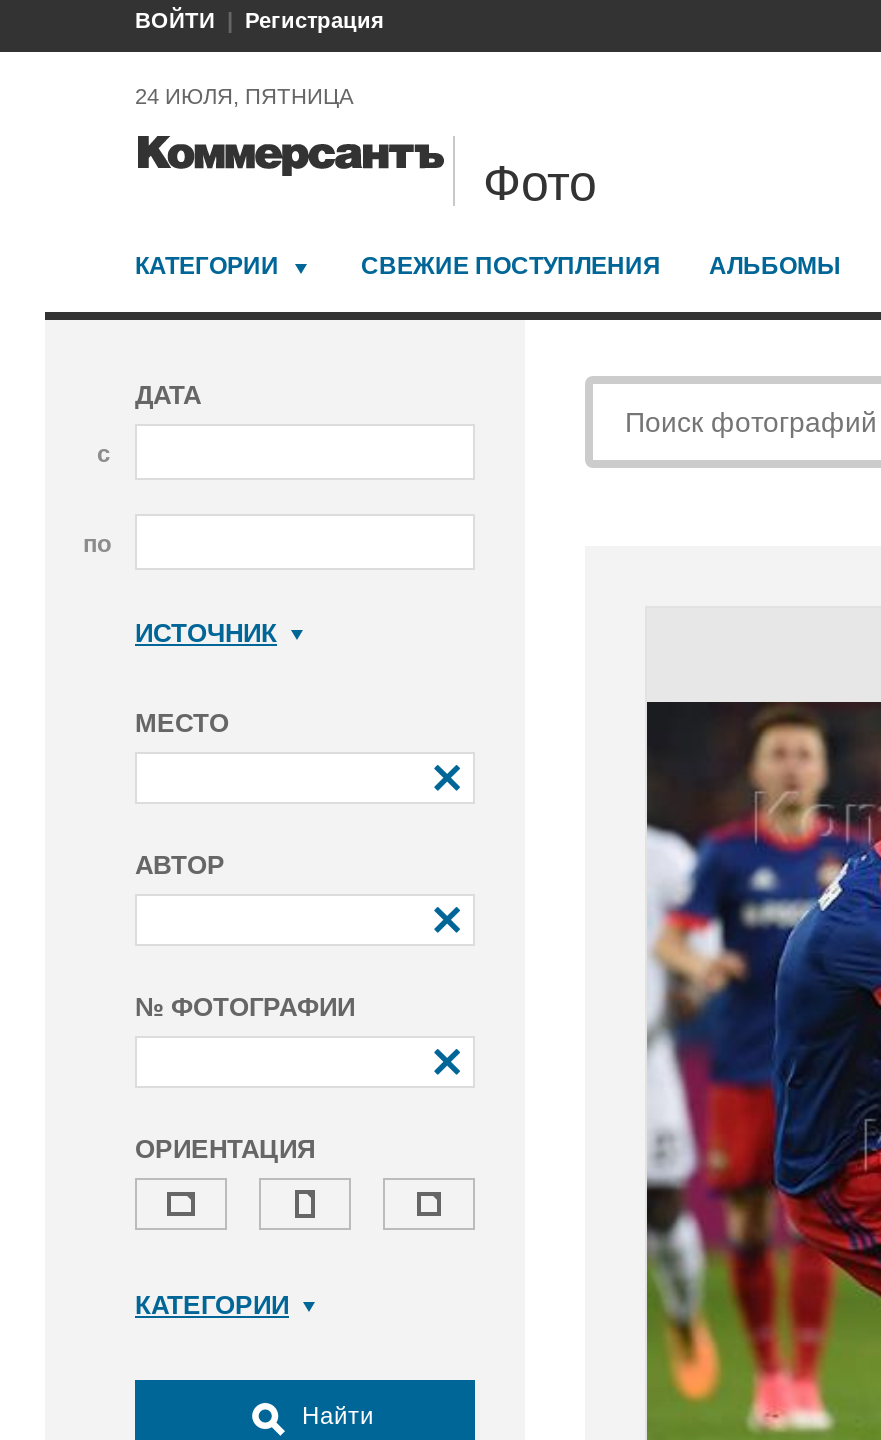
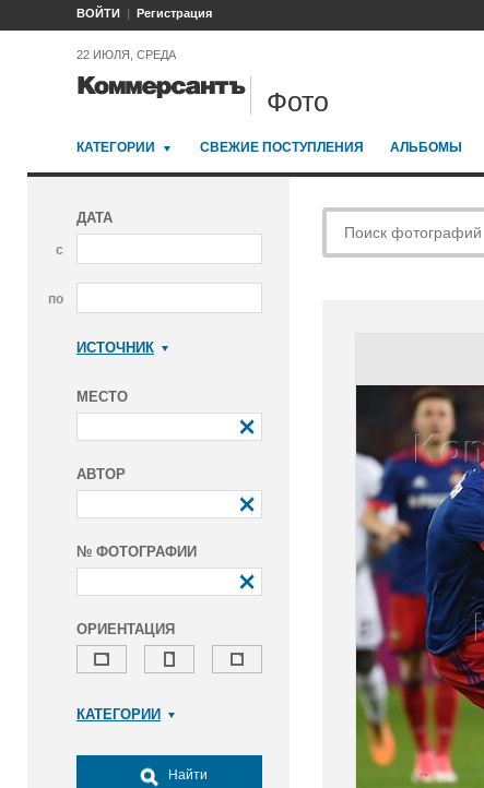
- 24 ИЮЛЯ, ПЯТНИЦА
+ 22 ИЮЛЯ, СРЕДА
